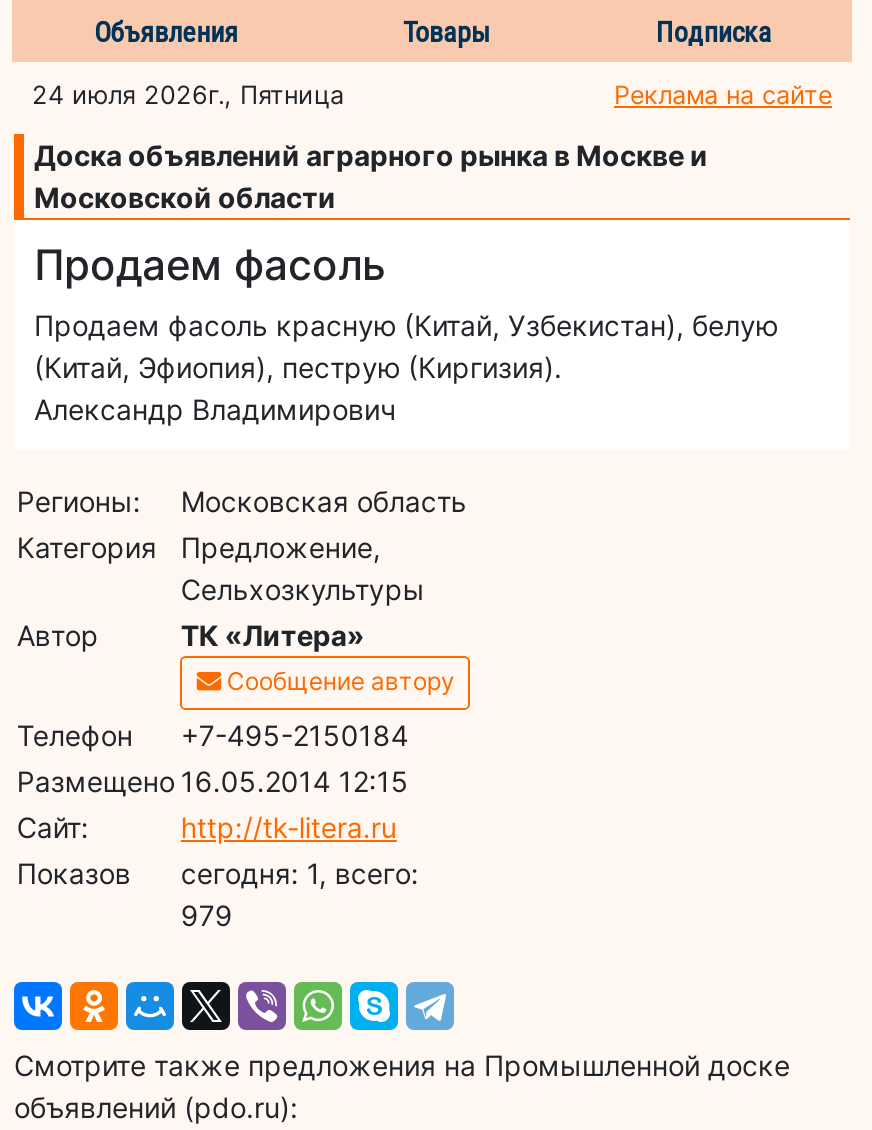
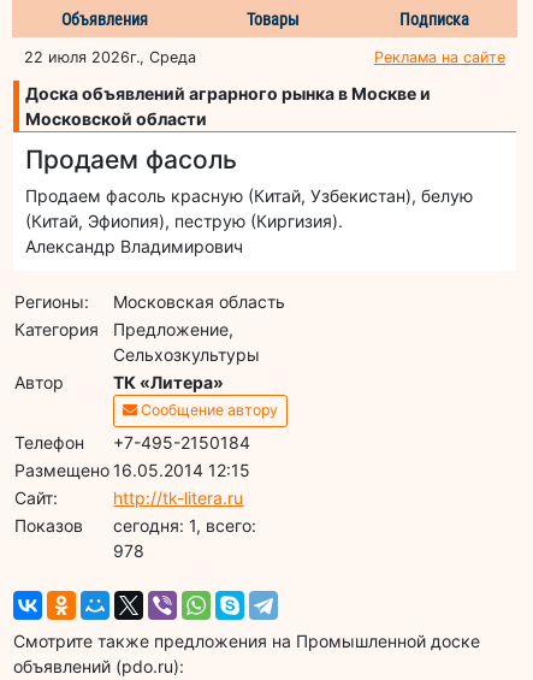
- 24 июля 2026г., Пятница
+ 22 июля 2026г., Среда

- 979
+ 978
